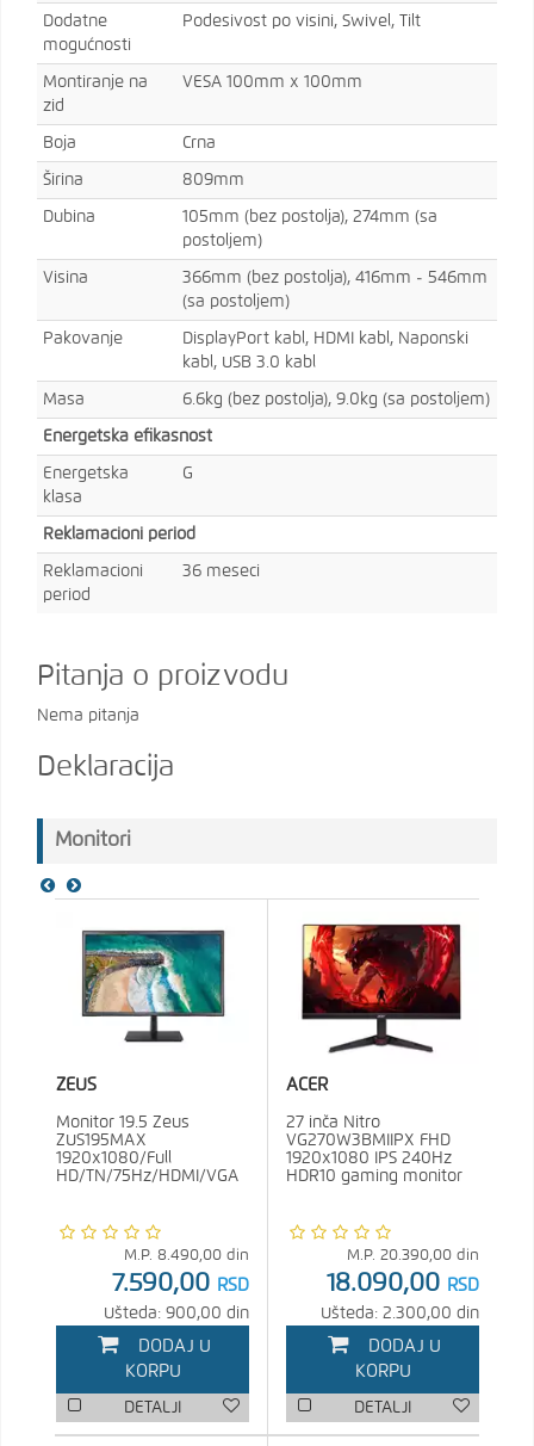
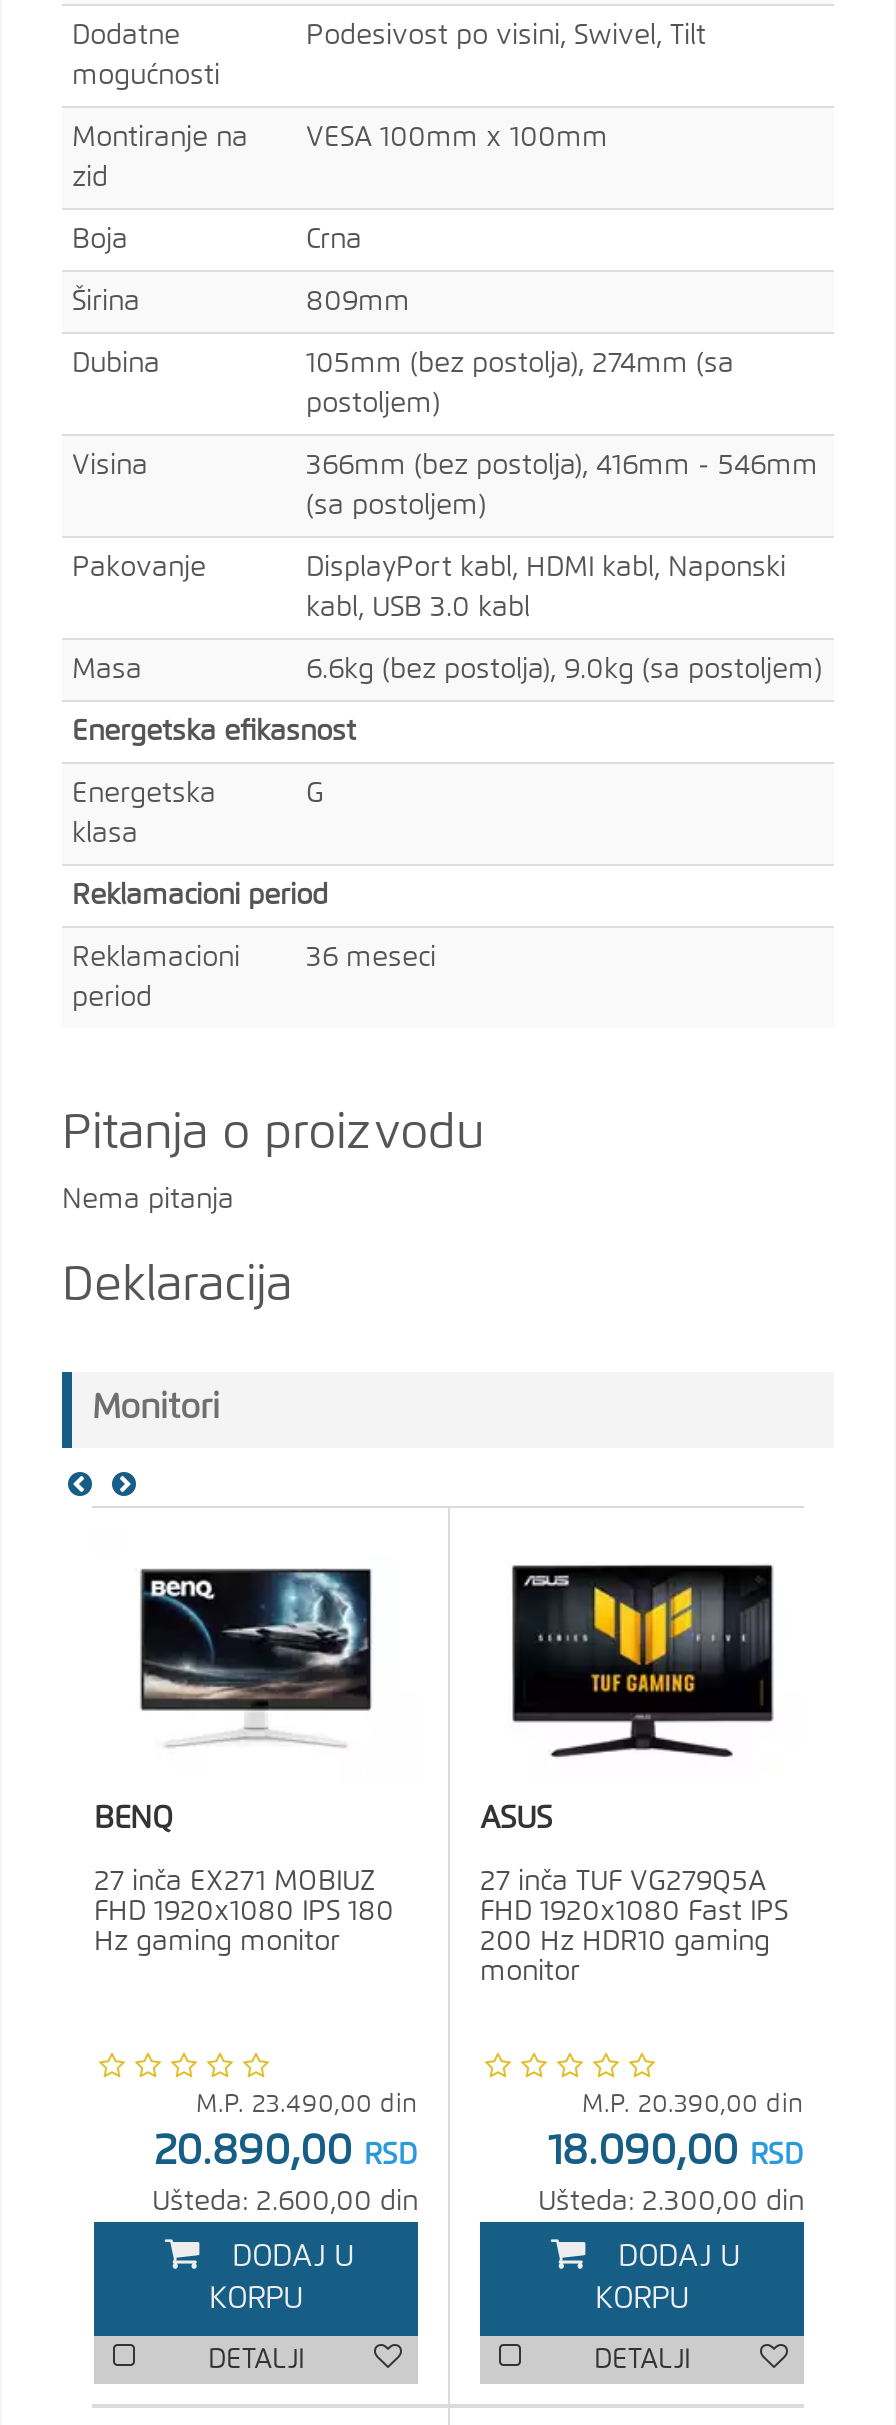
- [image]
- ZEUS
+ [image]
+ BENQ

- [image]
- ACER
+ [image]
+ ASUS

- Monitor 19.5 Zeus
- ZUS195MAX
- 1920x1080/Full
- HD/TN/75Hz/HDMI/VGA
+ 27 inča EX271 MOBIUZ
+ FHD 1920x1080 IPS 180
+ Hz gaming monitor

- 27 inča Nitro
- VG270W3BMIIPX FHD
- 1920x1080 IPS 240Hz
- HDR10 gaming monitor
+ 27 inča TUF VG279Q5A
+ FHD 1920x1080 Fast IPS
+ 200 Hz HDR10 gaming
+ monitor

- M.P. 8.490,00 din
- 7.590,00 RSD
- Ušteda: 900,00 din
+ M.P. 23.490,00 din
+ 20.890,00 RSD
+ Ušteda: 2.600,00 din
